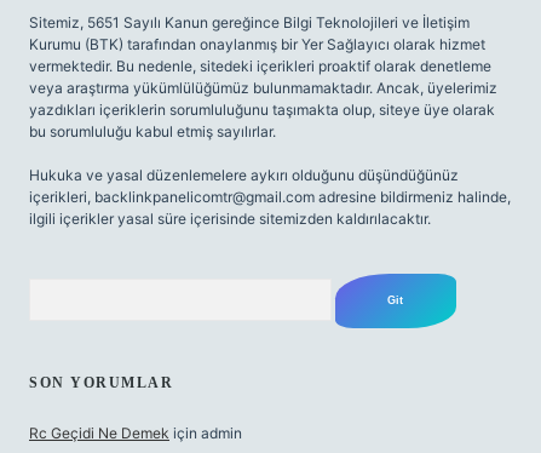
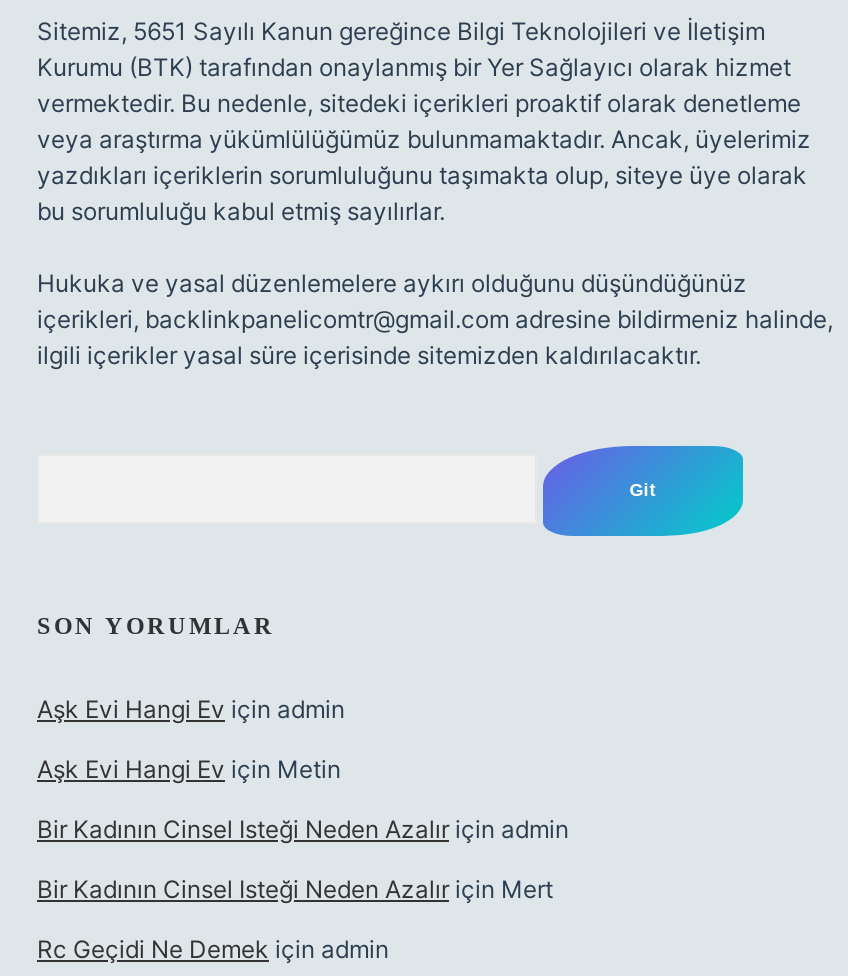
+ Aşk Evi Hangi Ev için admin
+ Aşk Evi Hangi Ev için Metin
+ Bir Kadının Cinsel Isteği Neden Azalır için admin
+ Bir Kadının Cinsel Isteği Neden Azalır için Mert
